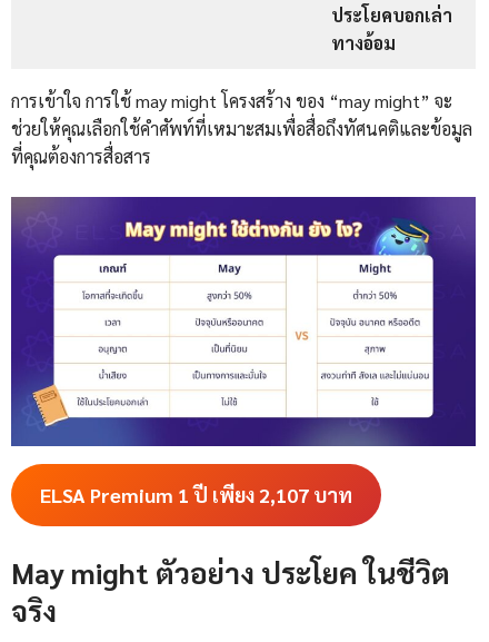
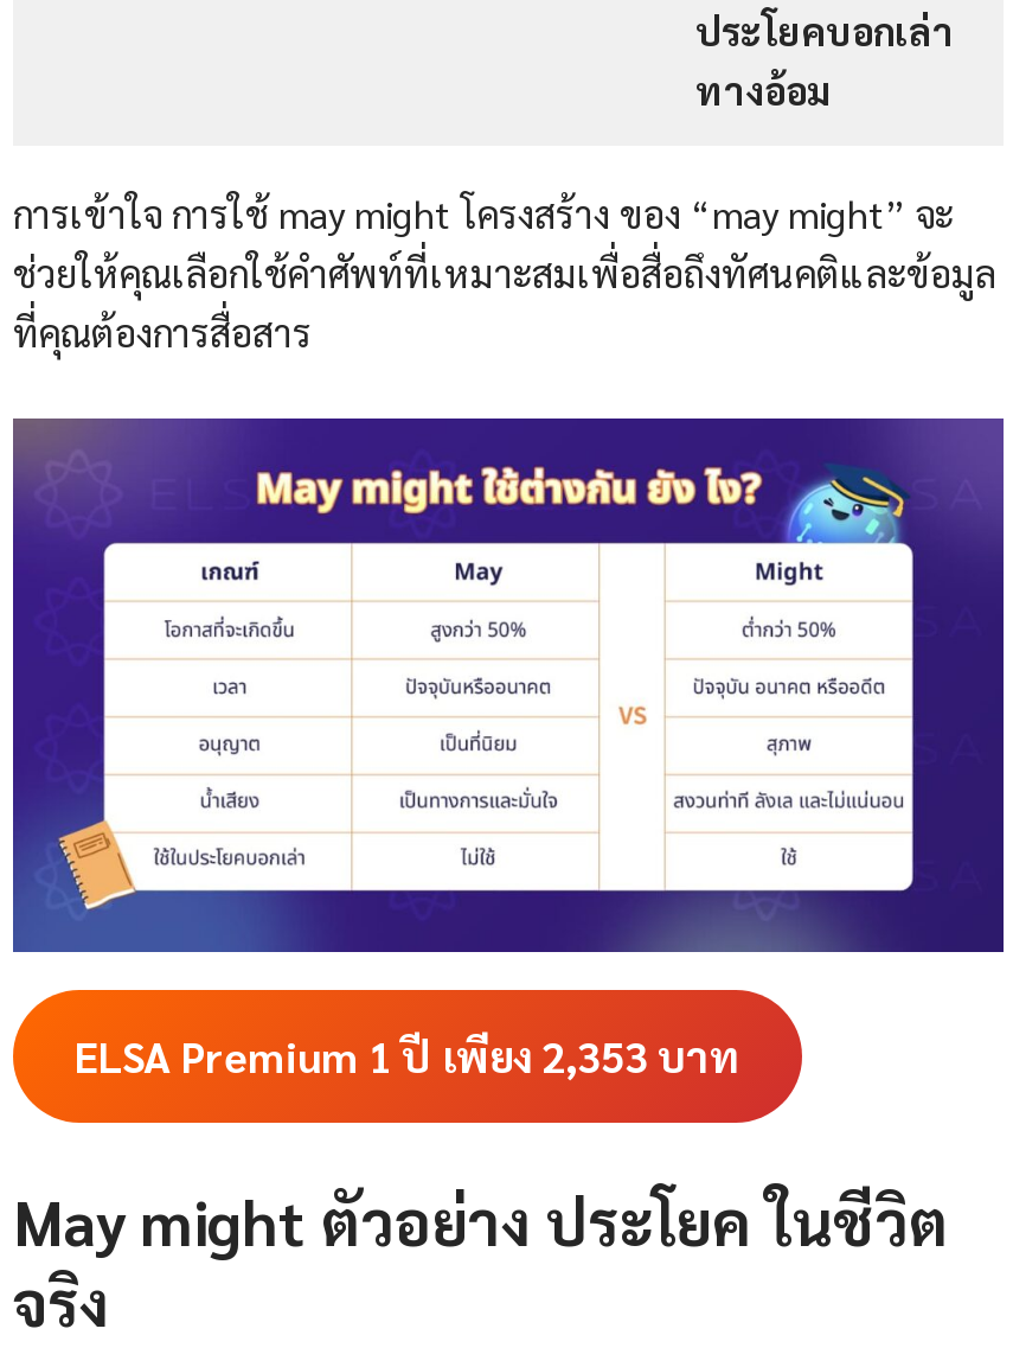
- ELSA Premium 1 ปี เพียง 2,107 บาท
+ ELSA Premium 1 ปี เพียง 2,353 บาท
